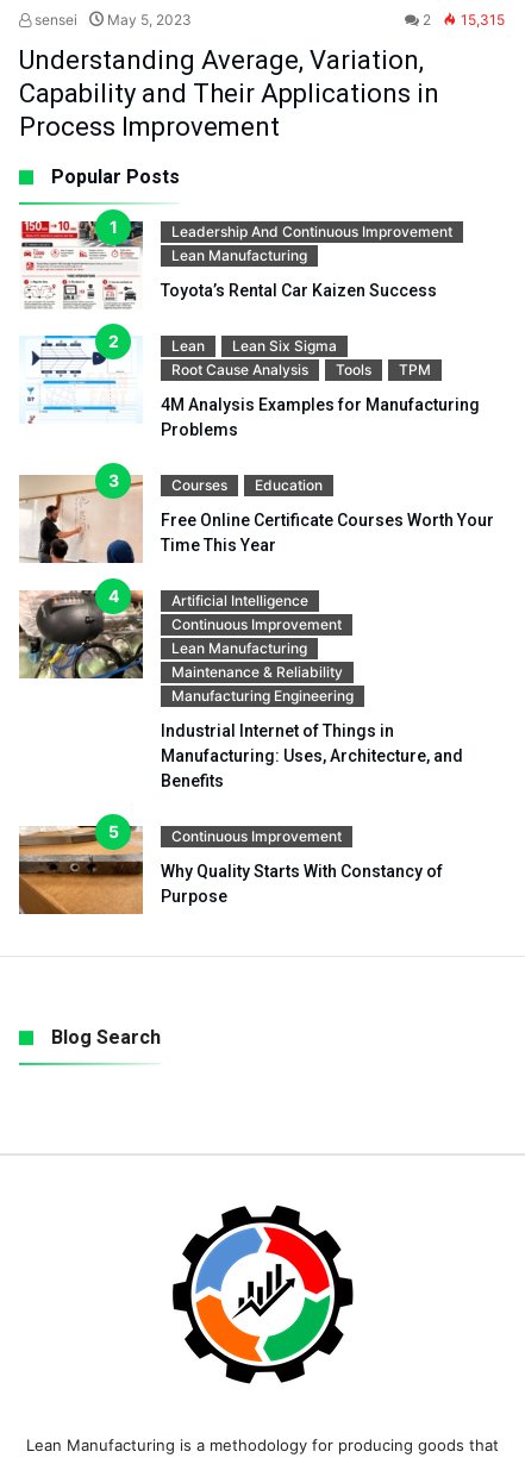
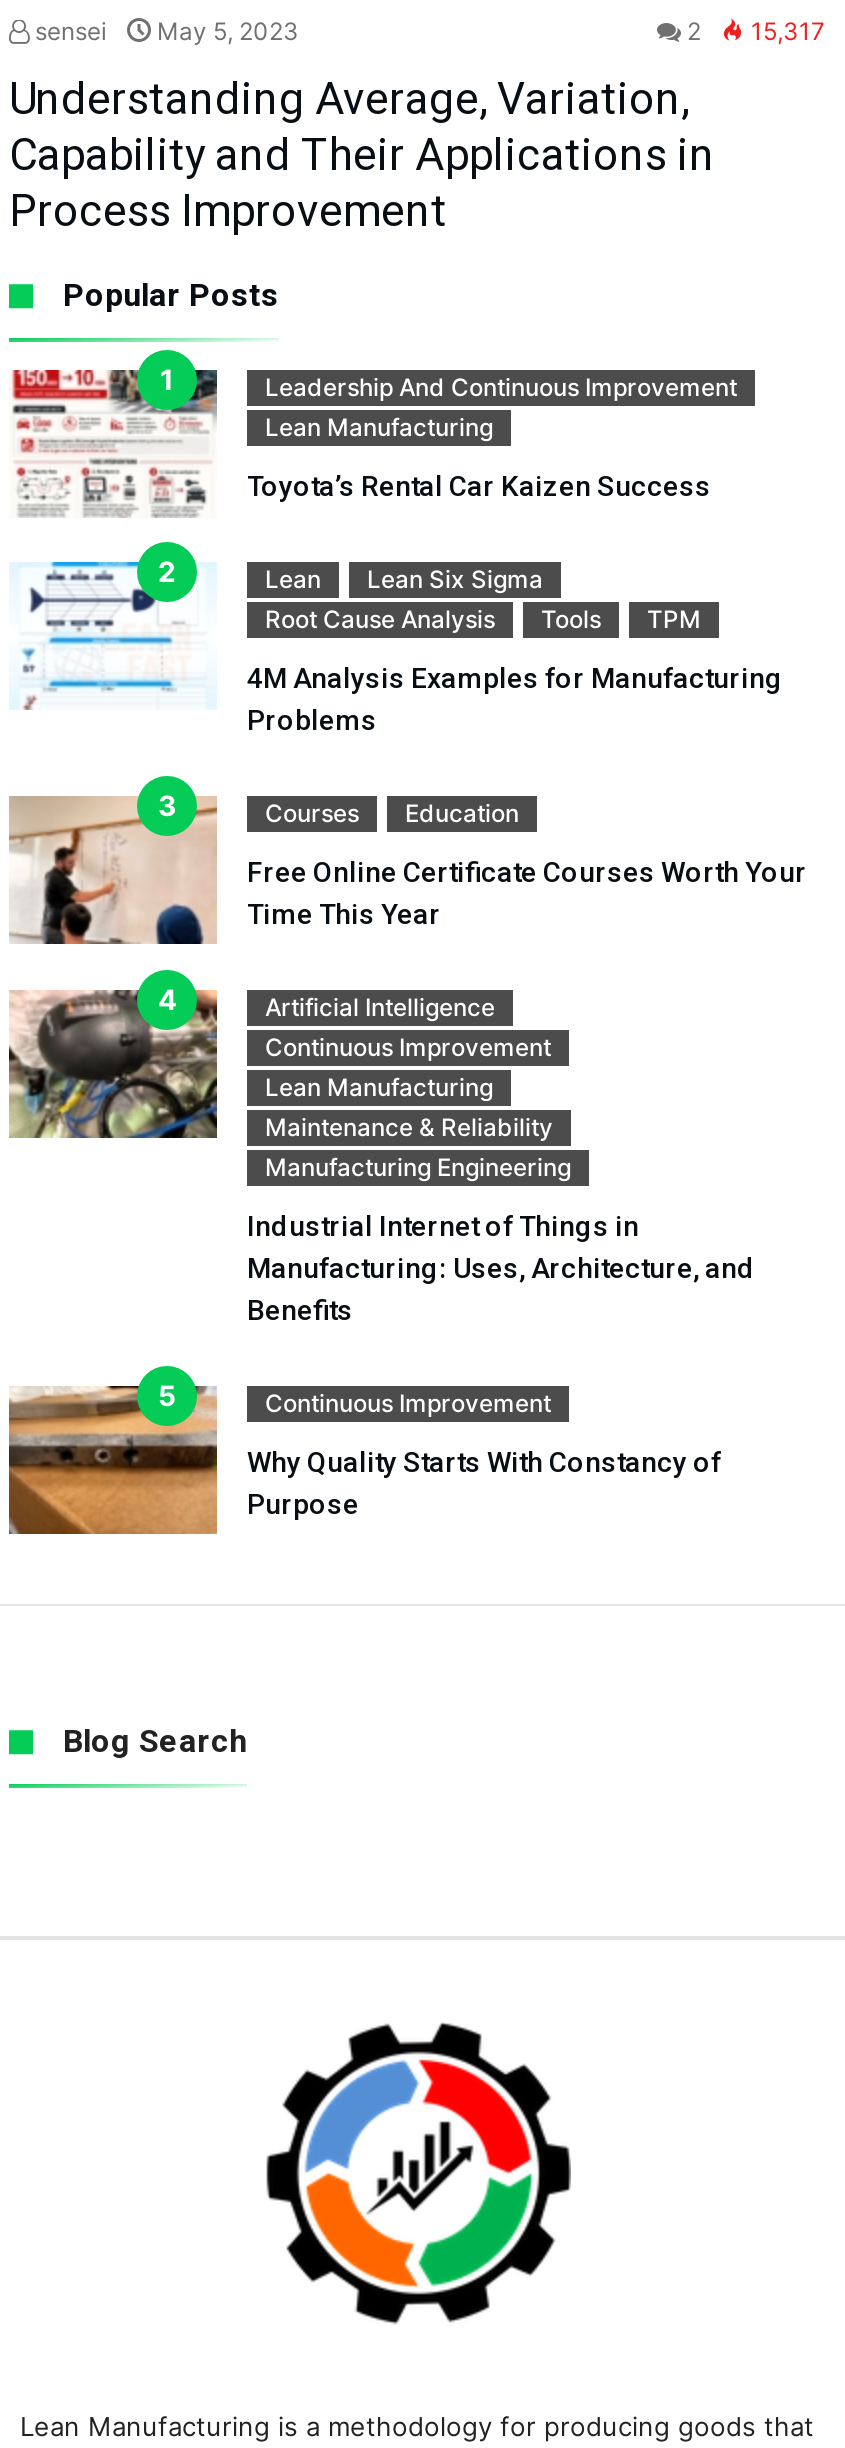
- 2 15,315
+ 2 15,317
